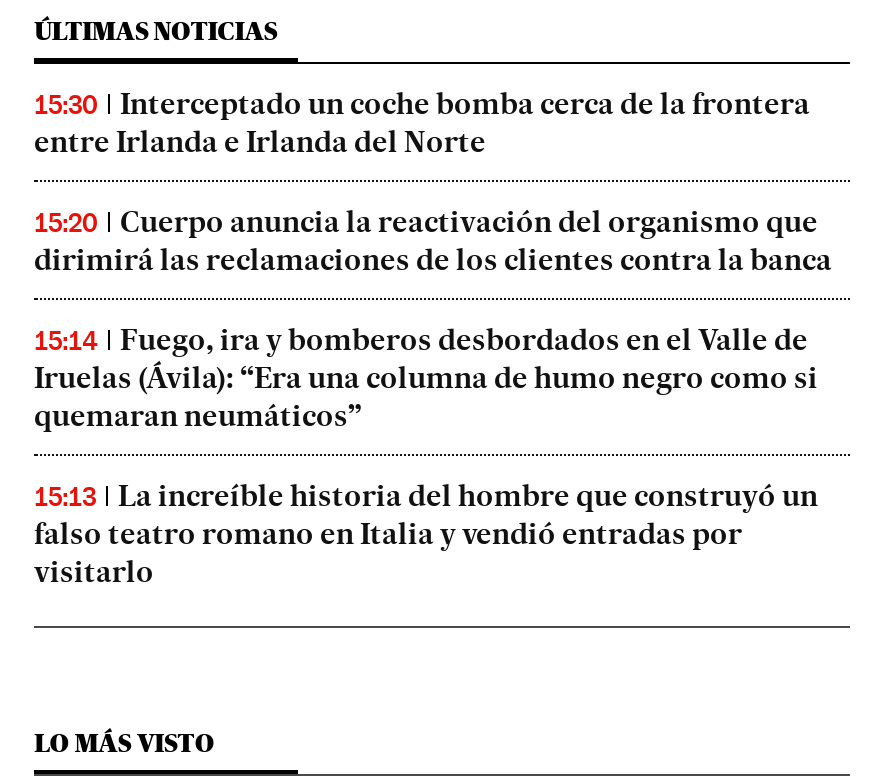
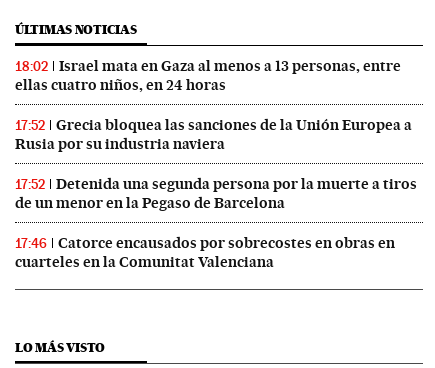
- 15:30
- Interceptado un coche bomba cerca de la frontera
- entre Irlanda e Irlanda del Norte
+ 18:02
+ Israel mata en Gaza al menos a 13 personas, entre
+ ellas cuatro niños, en 24 horas

- 15:20
- Cuerpo anuncia la reactivación del organismo que
- dirimirá las reclamaciones de los clientes contra la banca
+ 17:52
+ Grecia bloquea las sanciones de la Unión Europea a
+ Rusia por su industria naviera

- 15:14
- Fuego, ira y bomberos desbordados en el Valle de
- Iruelas (Ávila): “Era una columna de humo negro como si
- quemaran neumáticos”
+ 17:52
+ Detenida una segunda persona por la muerte a tiros
+ de un menor en la Pegaso de Barcelona

- 15:13
- La increíble historia del hombre que construyó un
- falso teatro romano en Italia y vendió entradas por
- visitarlo
+ 17:46
+ Catorce encausados por sobrecostes en obras en
+ cuarteles en la Comunitat Valenciana
